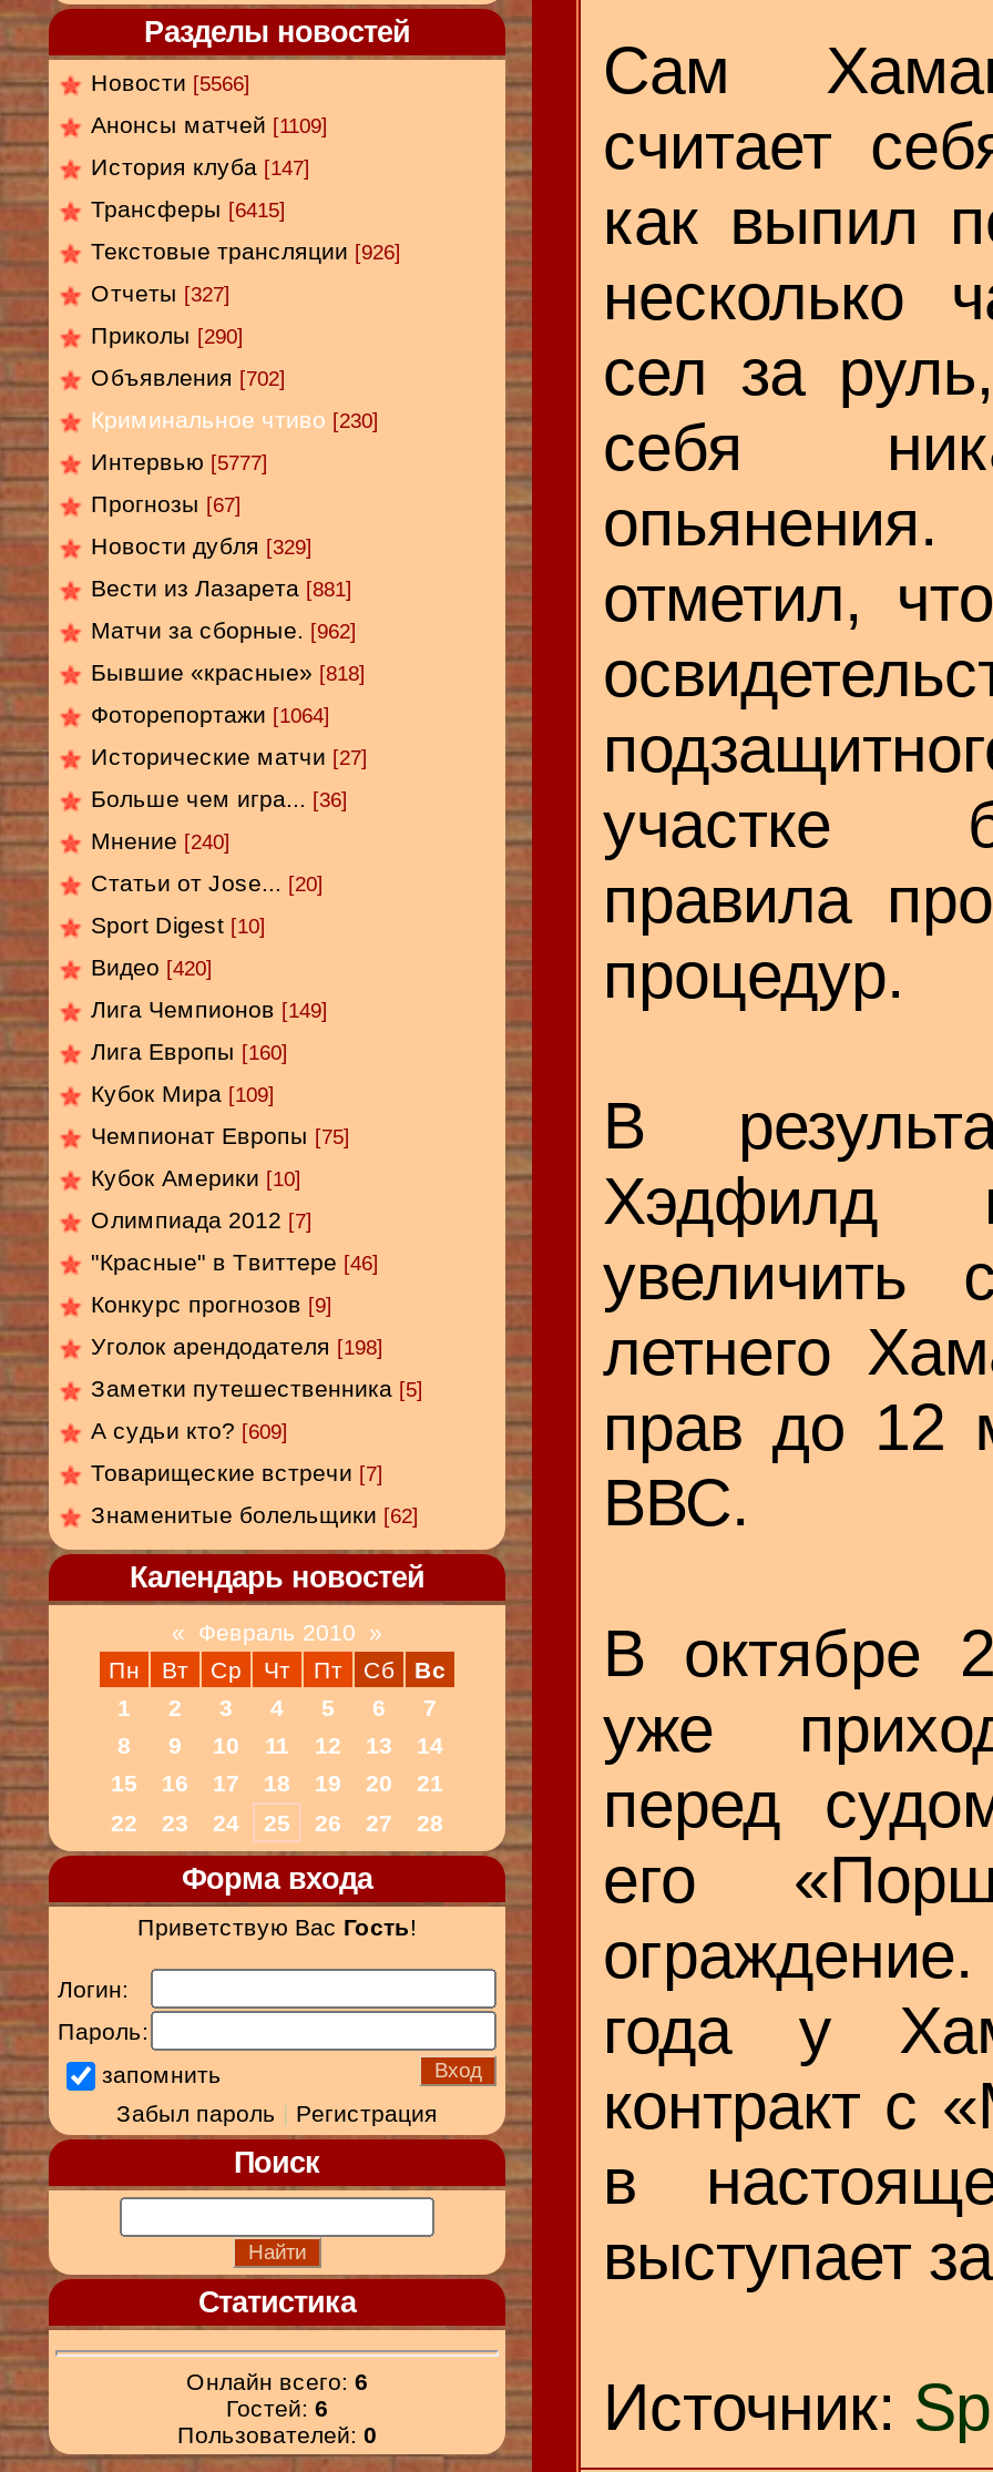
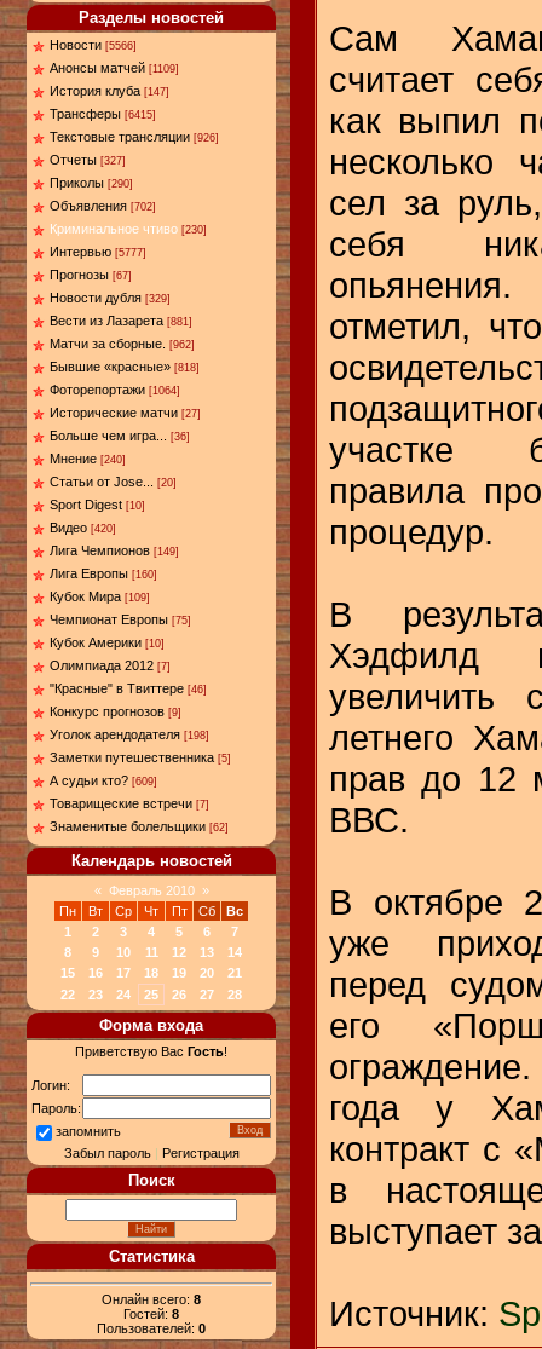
- Онлайн всего: 6
+ Онлайн всего: 8

- Гостей: 6
+ Гостей: 8
